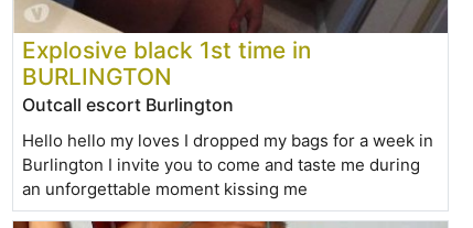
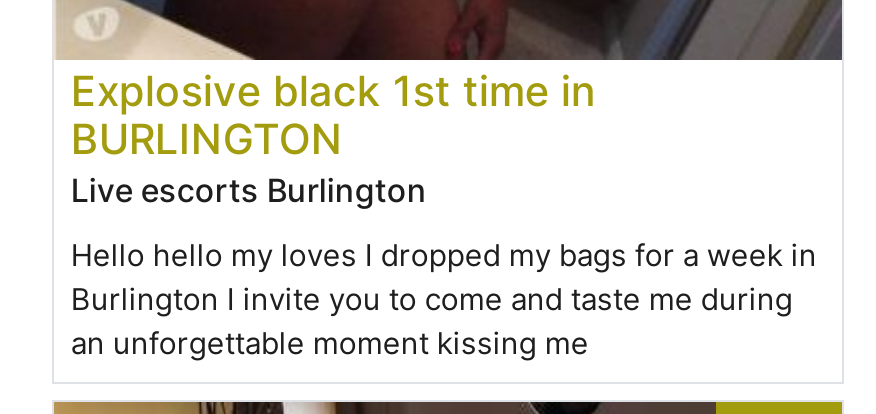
- Outcall escort Burlington
+ Live escorts Burlington
